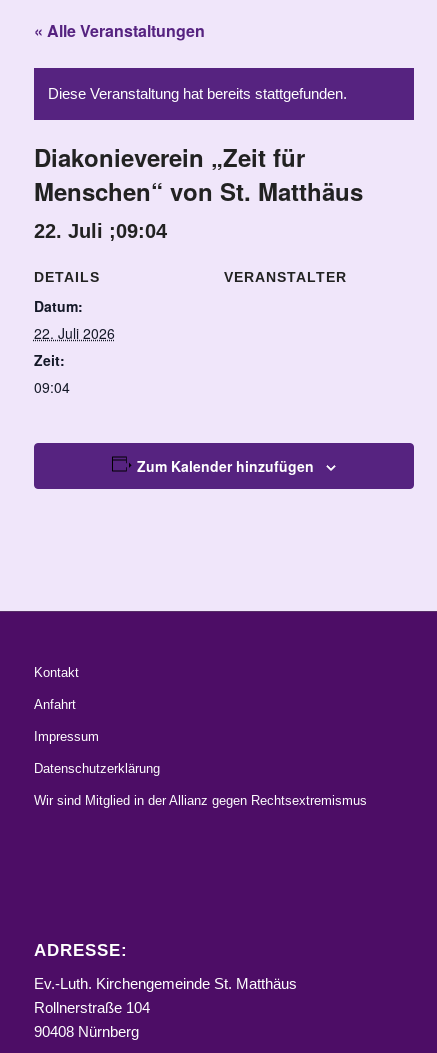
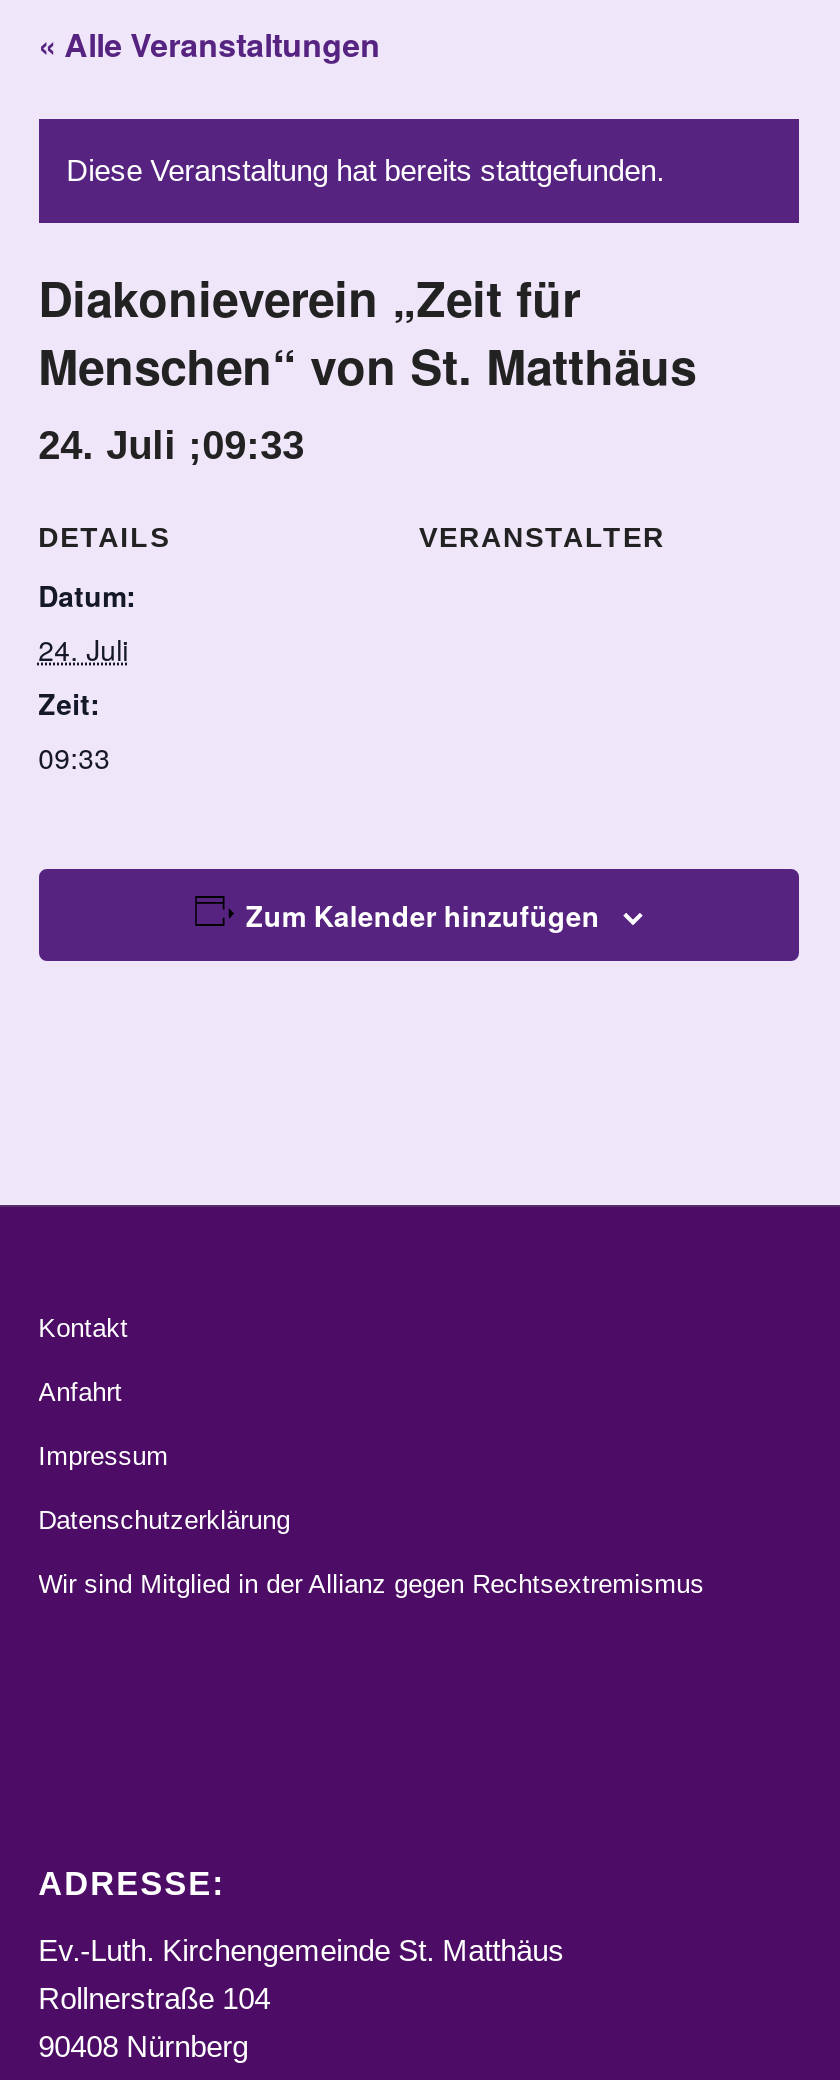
- 22. Juli ;09:04
+ 24. Juli ;09:33

- 22. Juli 2026
+ 24. Juli

- 09:04
+ 09:33
